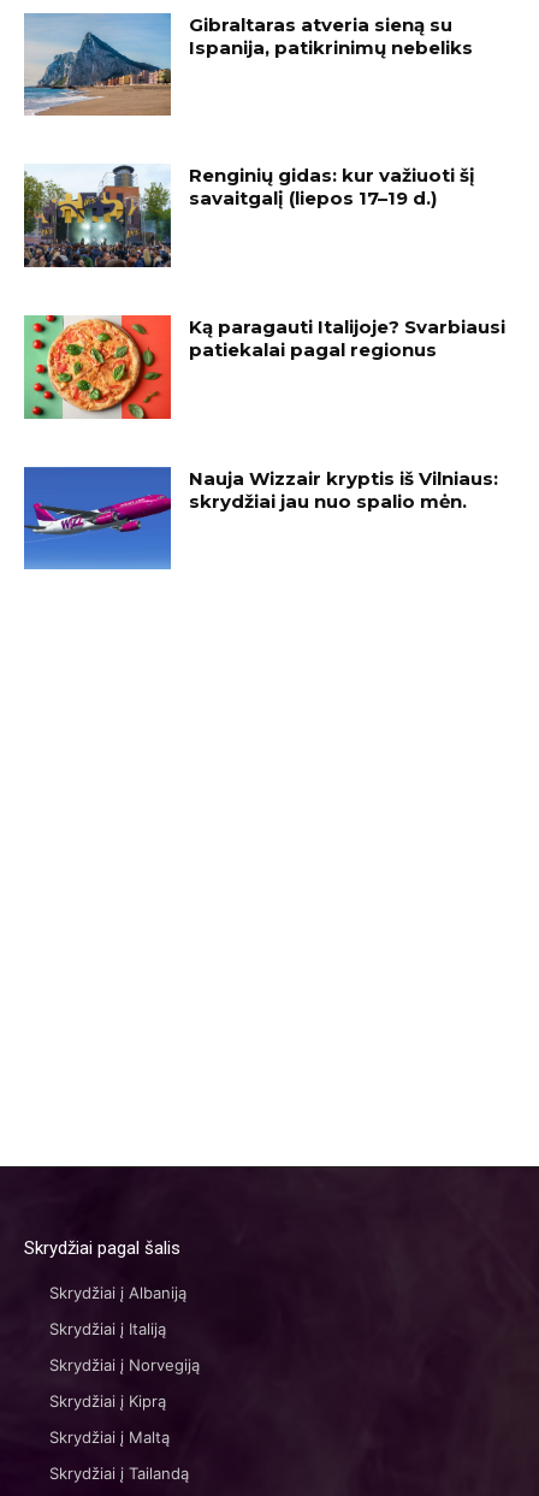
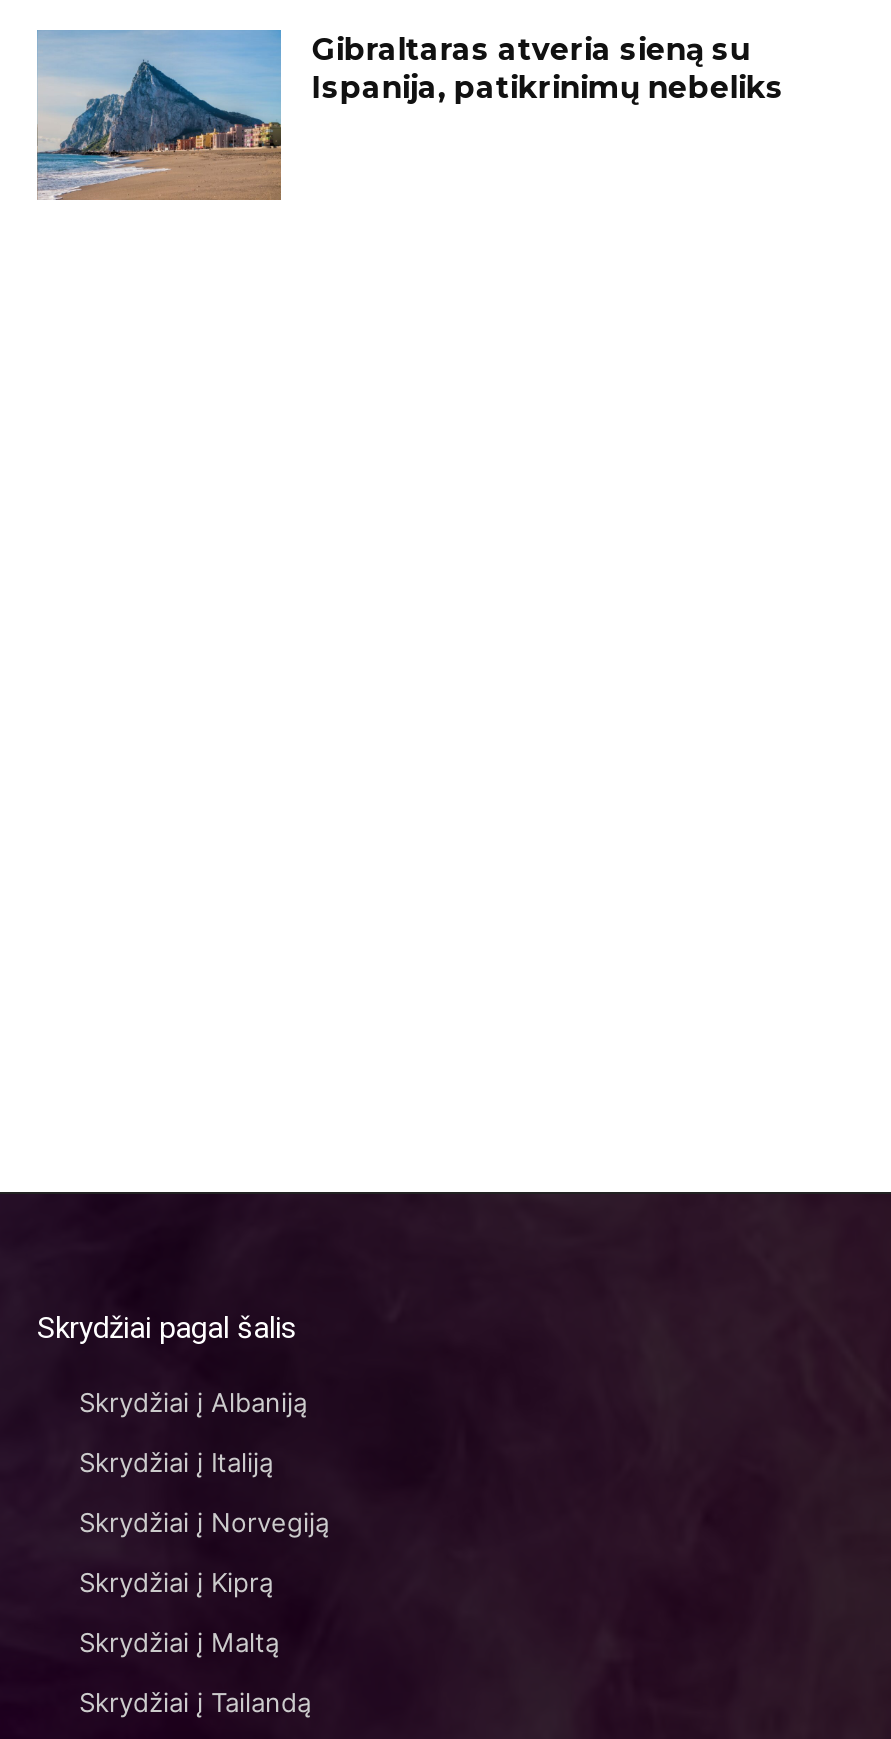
- [image]
- Renginių gidas: kur važiuoti šį
- savaitgalį (liepos 17–19 d.)

- [image]
- Ką paragauti Italijoje? Svarbiausi
- patiekalai pagal regionus

- [image]
- Nauja Wizzair kryptis iš Vilniaus:
- skrydžiai jau nuo spalio mėn.
